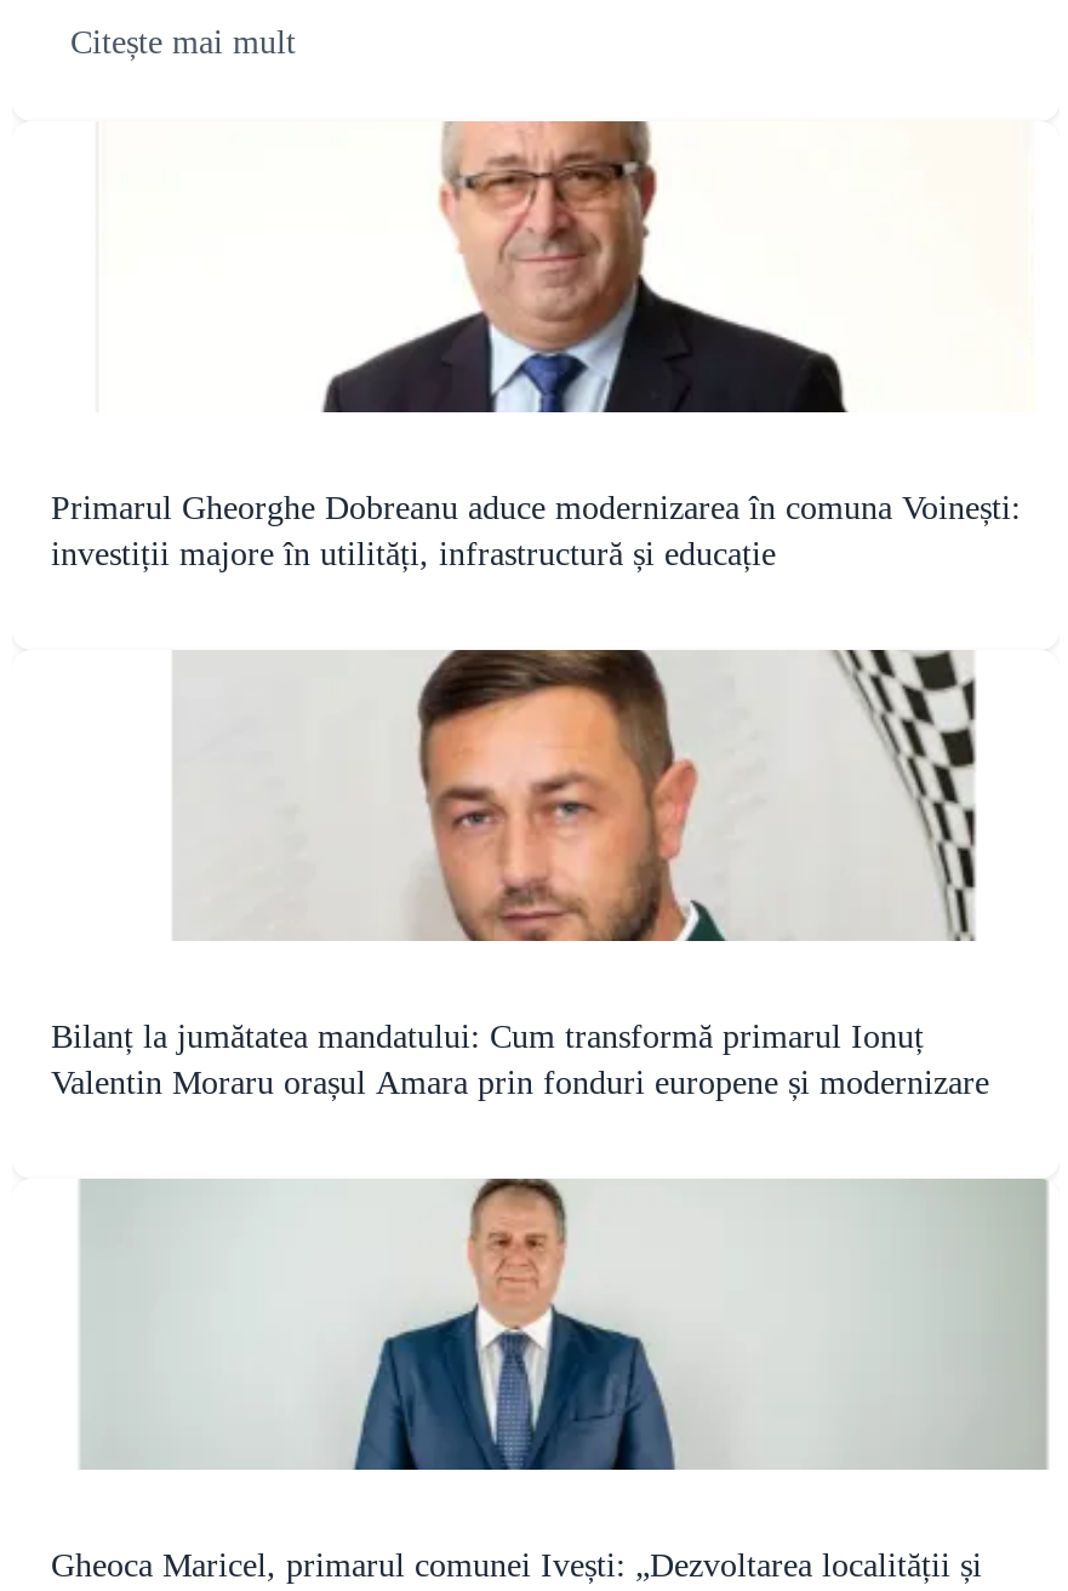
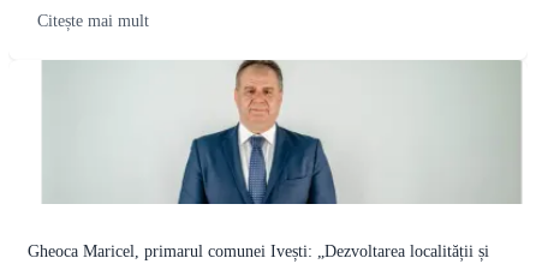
- [image]
- Primarul Gheorghe Dobreanu aduce modernizarea în comuna Voinești:
- investiții majore în utilități, infrastructură și educație

- [image]
- Bilanț la jumătatea mandatului: Cum transformă primarul Ionuț
- Valentin Moraru orașul Amara prin fonduri europene și modernizare
